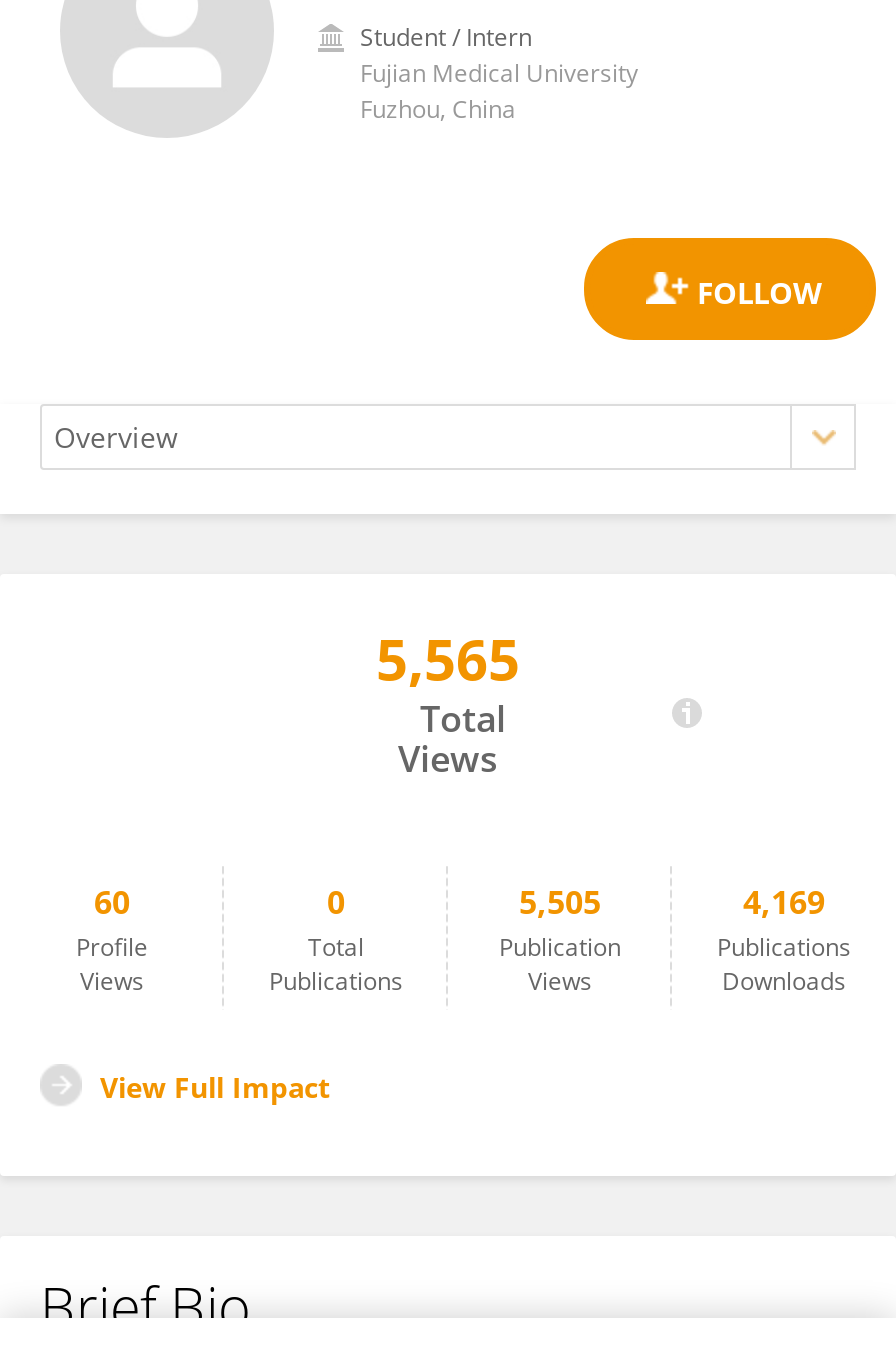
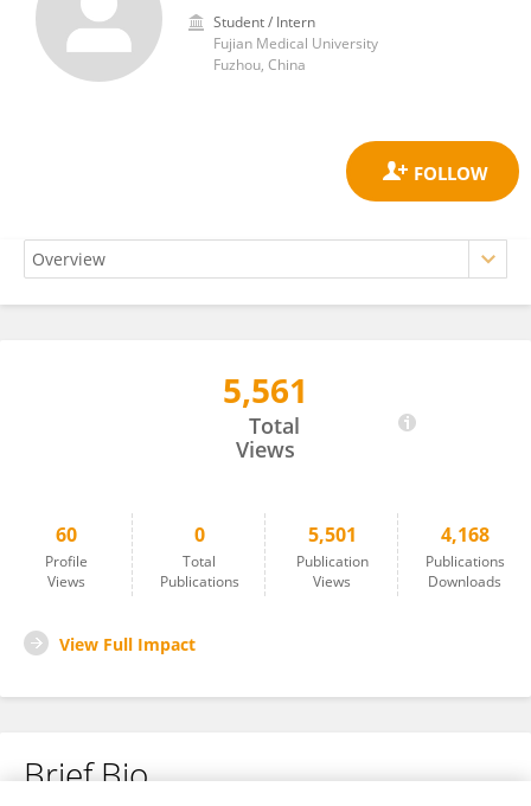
- 5,565
+ 5,561

- 5,505
+ 5,501

- 4,169
+ 4,168
